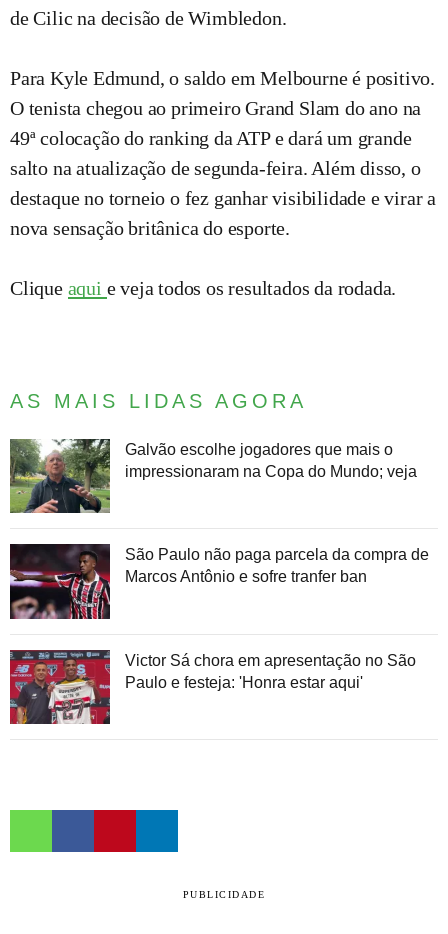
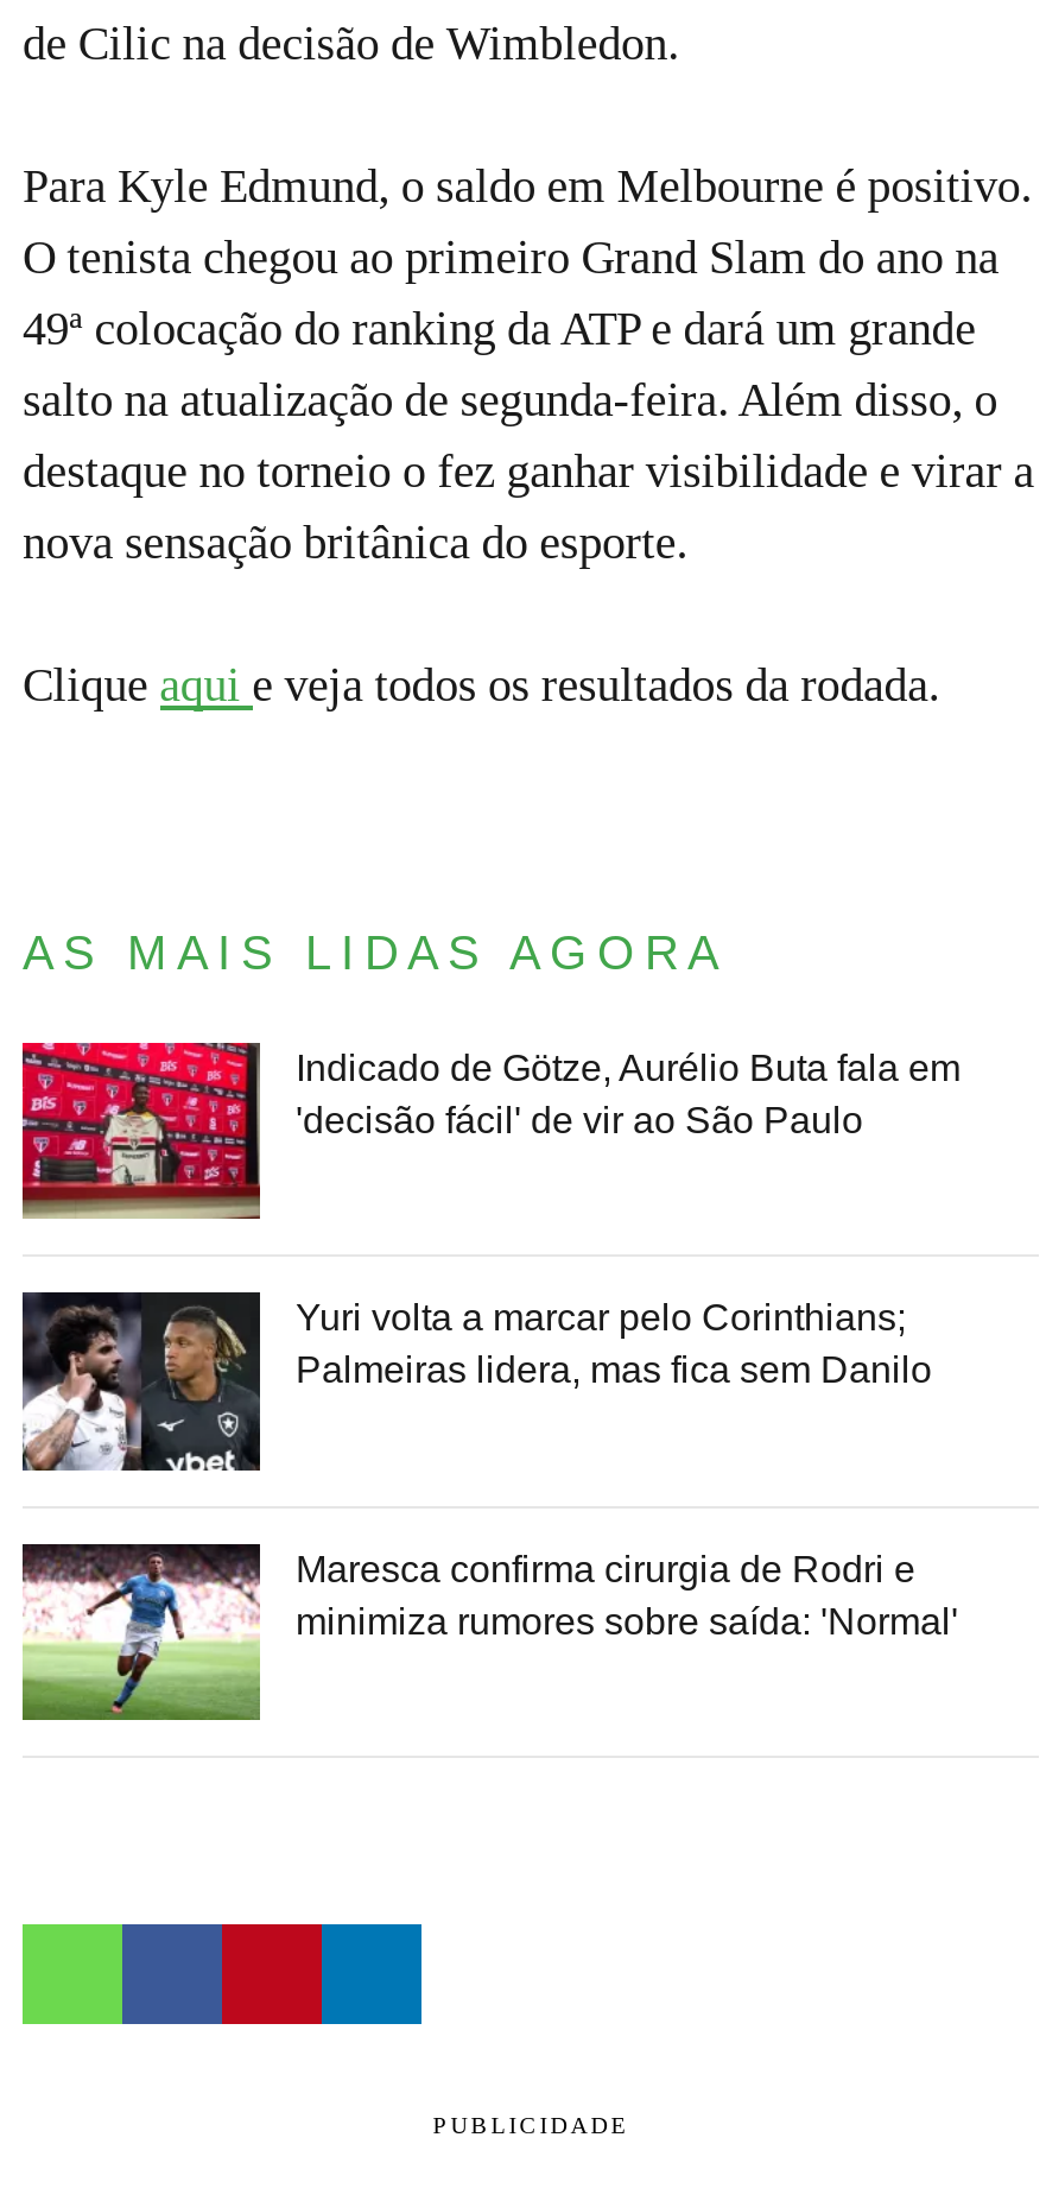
- [image]
- Galvão escolhe jogadores que mais o
- impressionaram na Copa do Mundo; veja
+ [image]
+ Indicado de Götze, Aurélio Buta fala em
+ 'decisão fácil' de vir ao São Paulo

- [image]
- São Paulo não paga parcela da compra de
- Marcos Antônio e sofre tranfer ban
+ [image]
+ Yuri volta a marcar pelo Corinthians;
+ Palmeiras lidera, mas fica sem Danilo

- [image]
- Victor Sá chora em apresentação no São
- Paulo e festeja: 'Honra estar aqui'
+ [image]
+ Maresca confirma cirurgia de Rodri e
+ minimiza rumores sobre saída: 'Normal'
